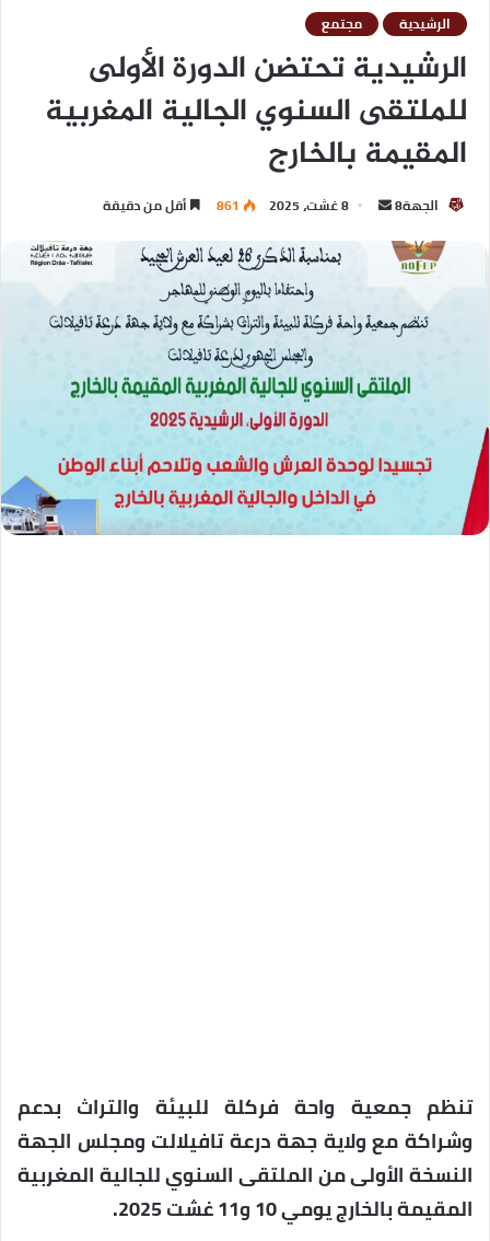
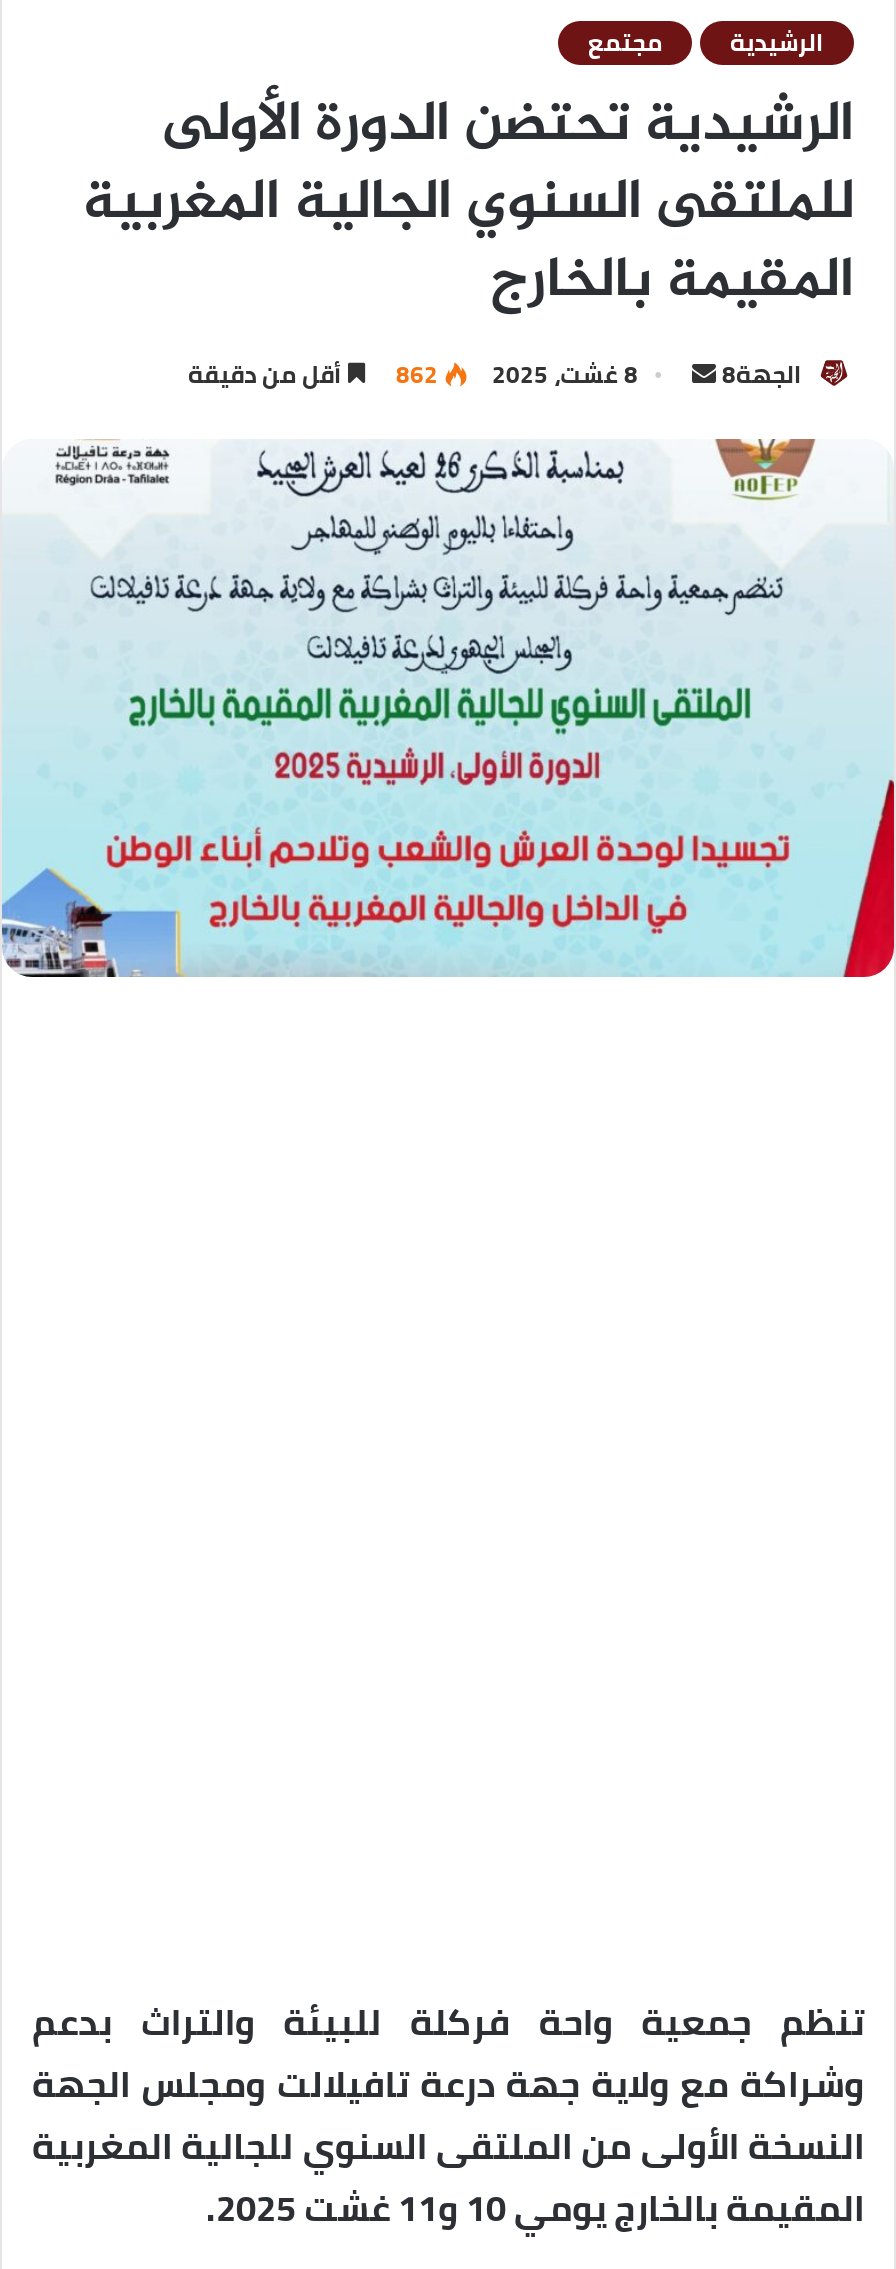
- 861 أقل من دقيقة
+ 862 أقل من دقيقة
